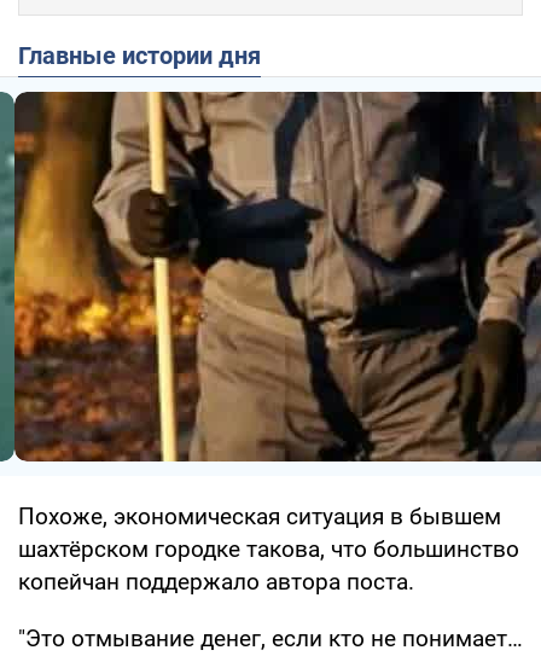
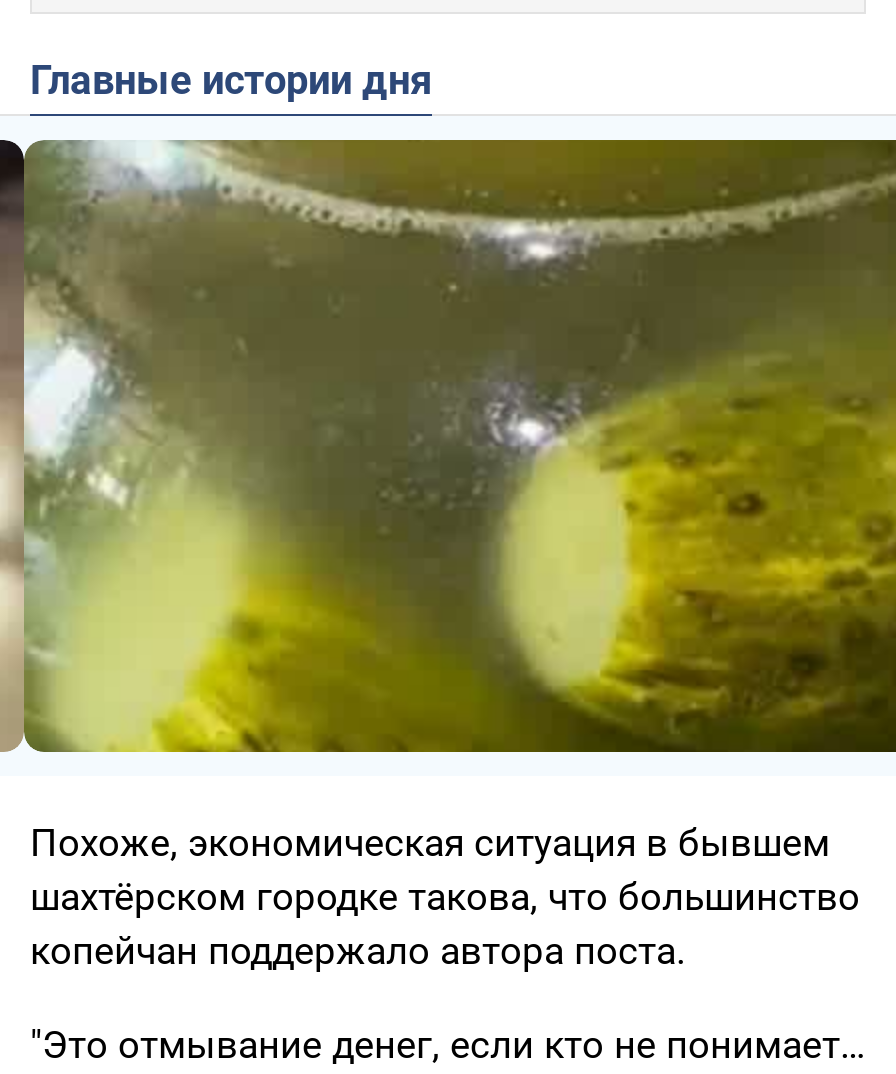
- [image]
+ [image]
